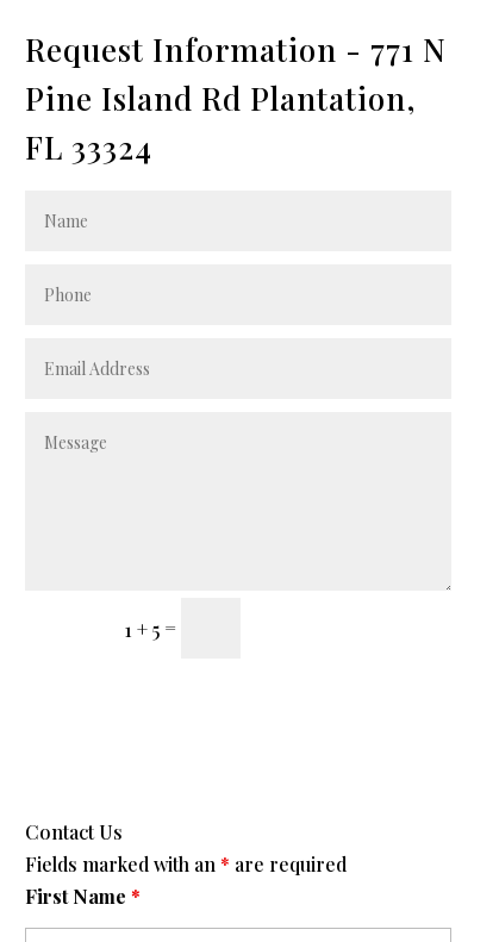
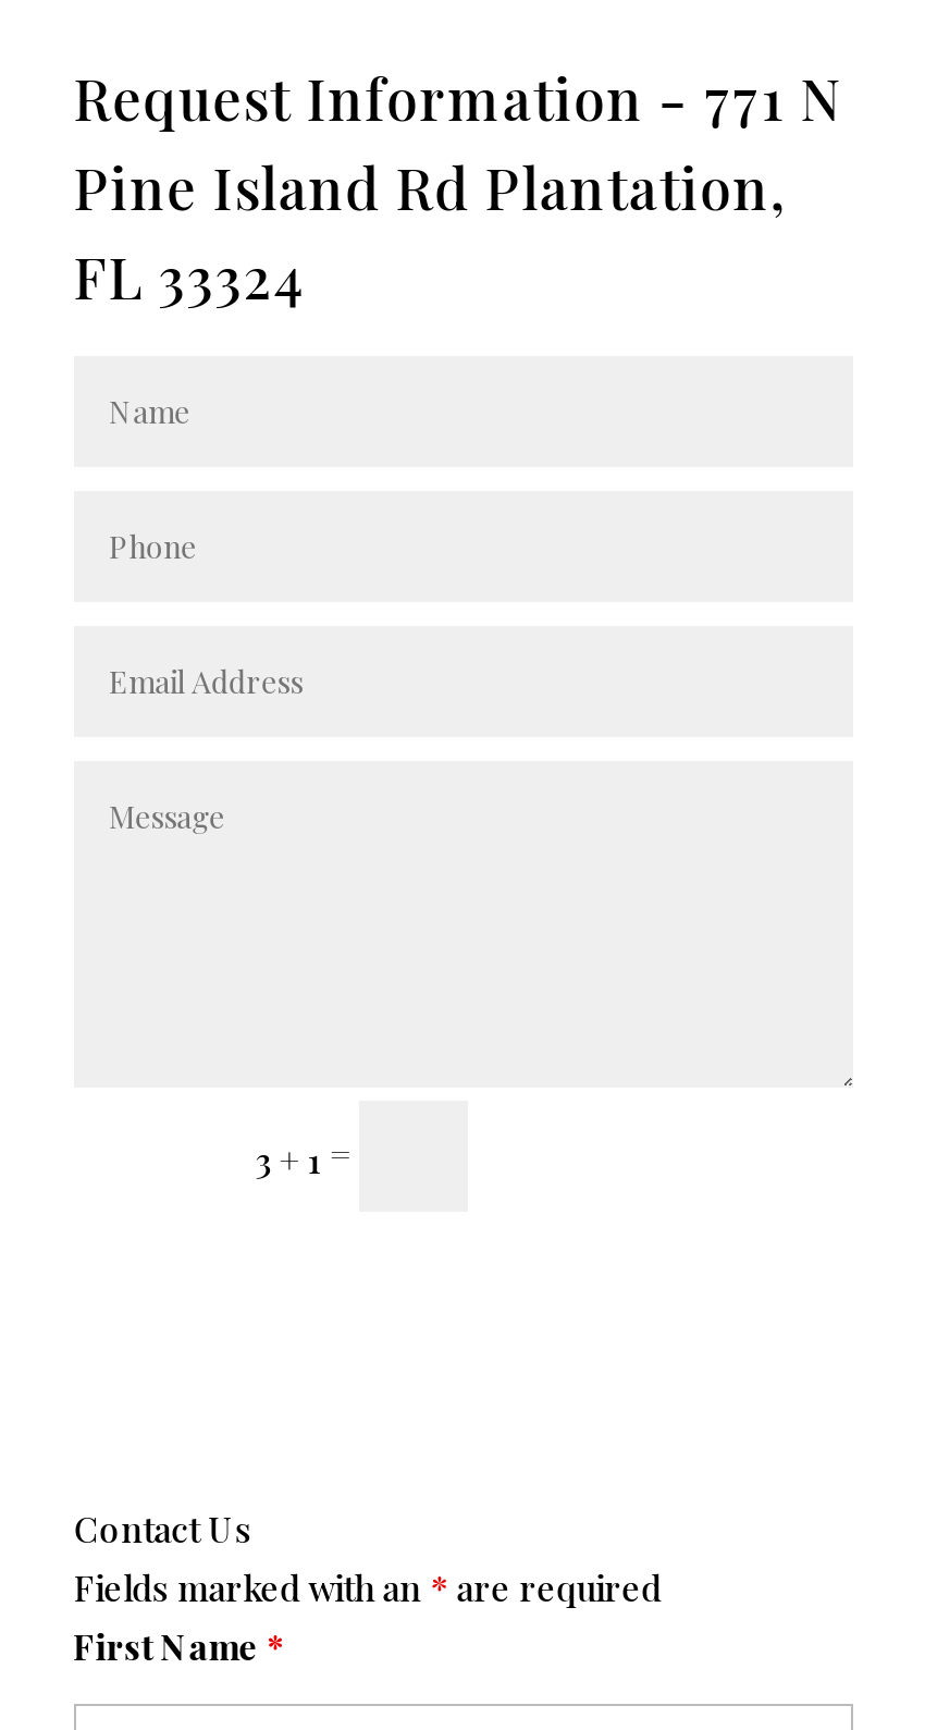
- 1 + 5 =
+ 3 + 1 =
